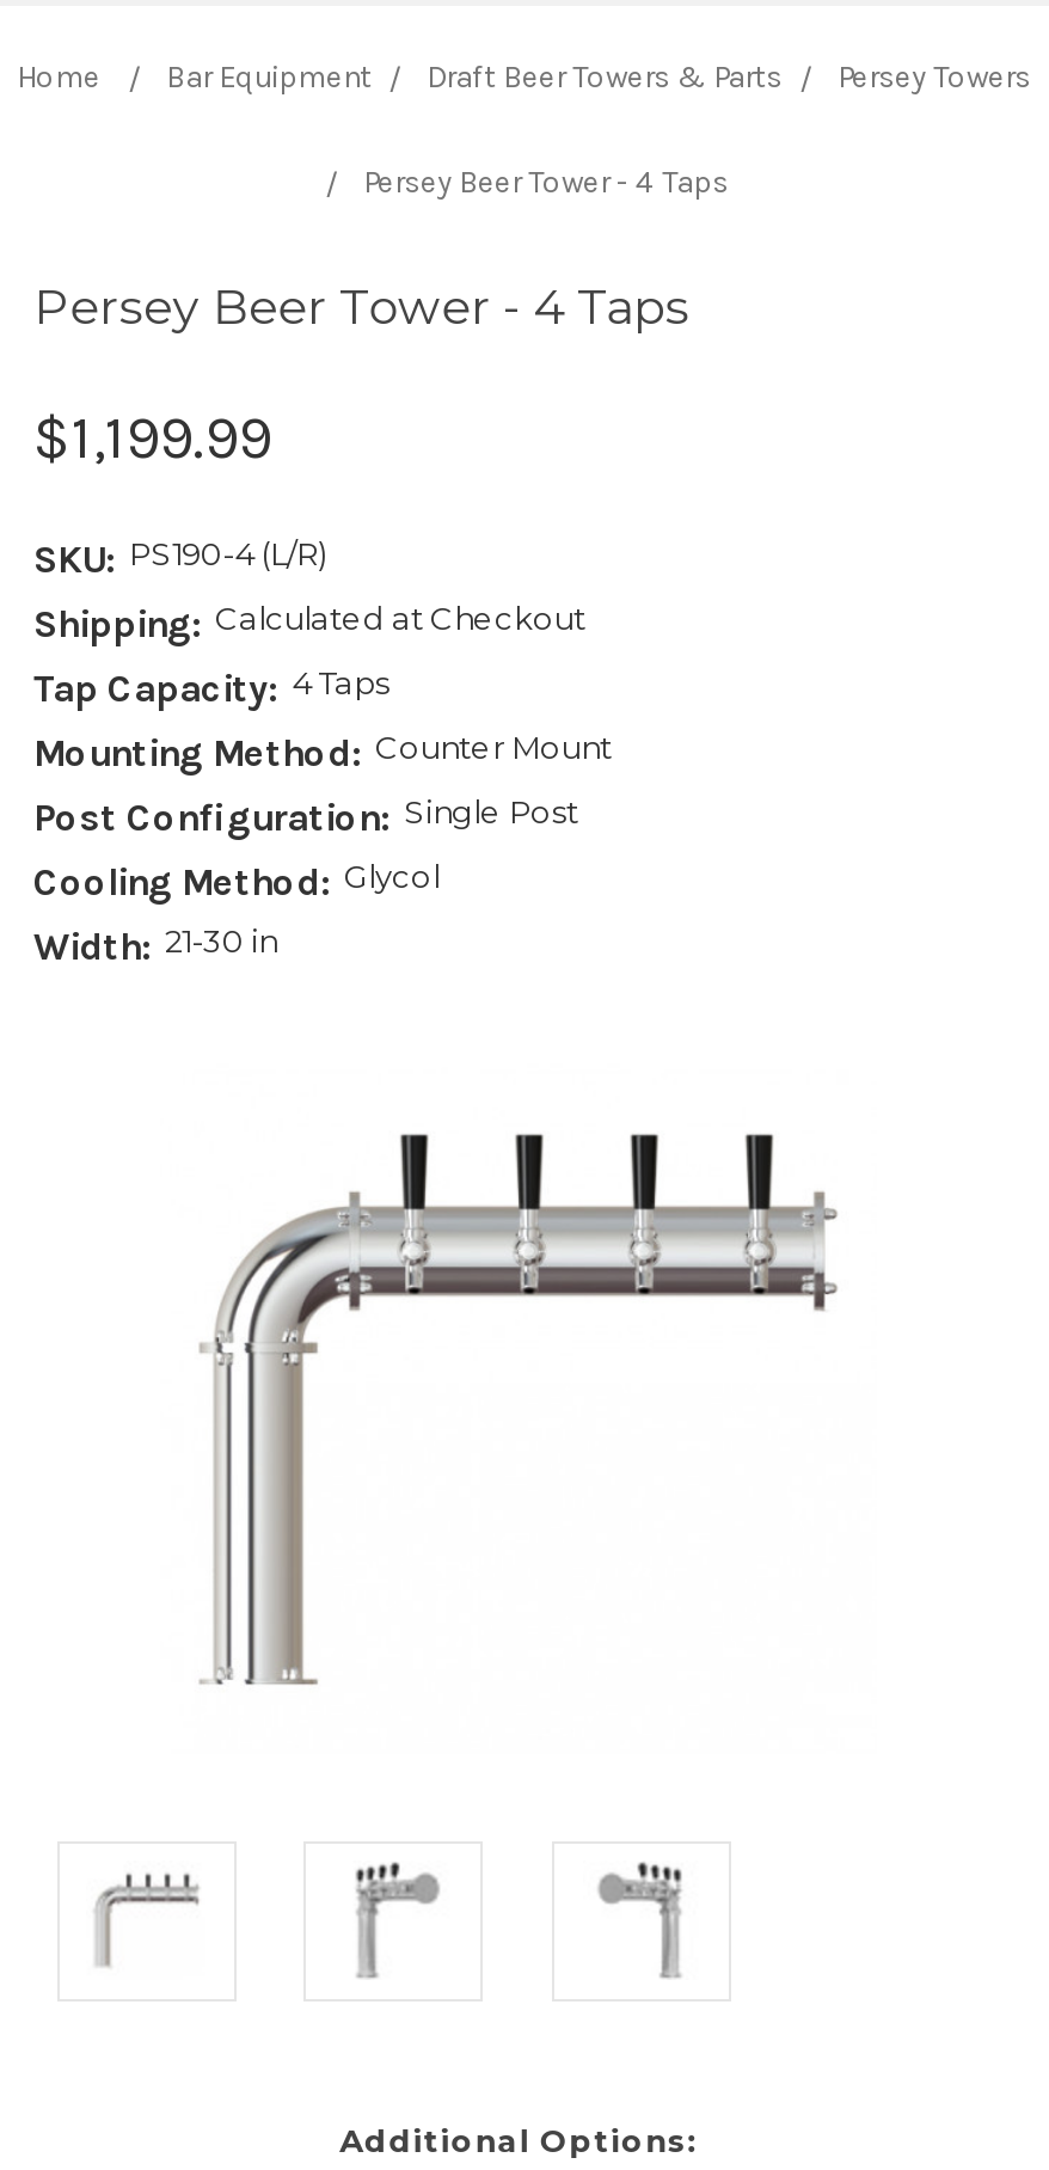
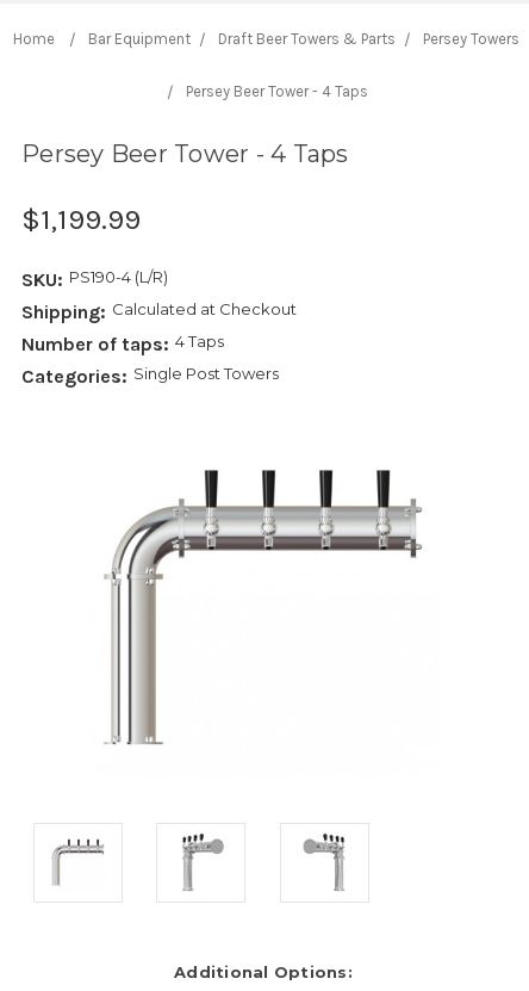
- Tap Capacity: 4 Taps
- Mounting Method: Counter Mount
- Post Configuration: Single Post
- Cooling Method: Glycol
- Width: 21-30 in
+ Number of taps: 4 Taps
+ Categories: Single Post Towers
